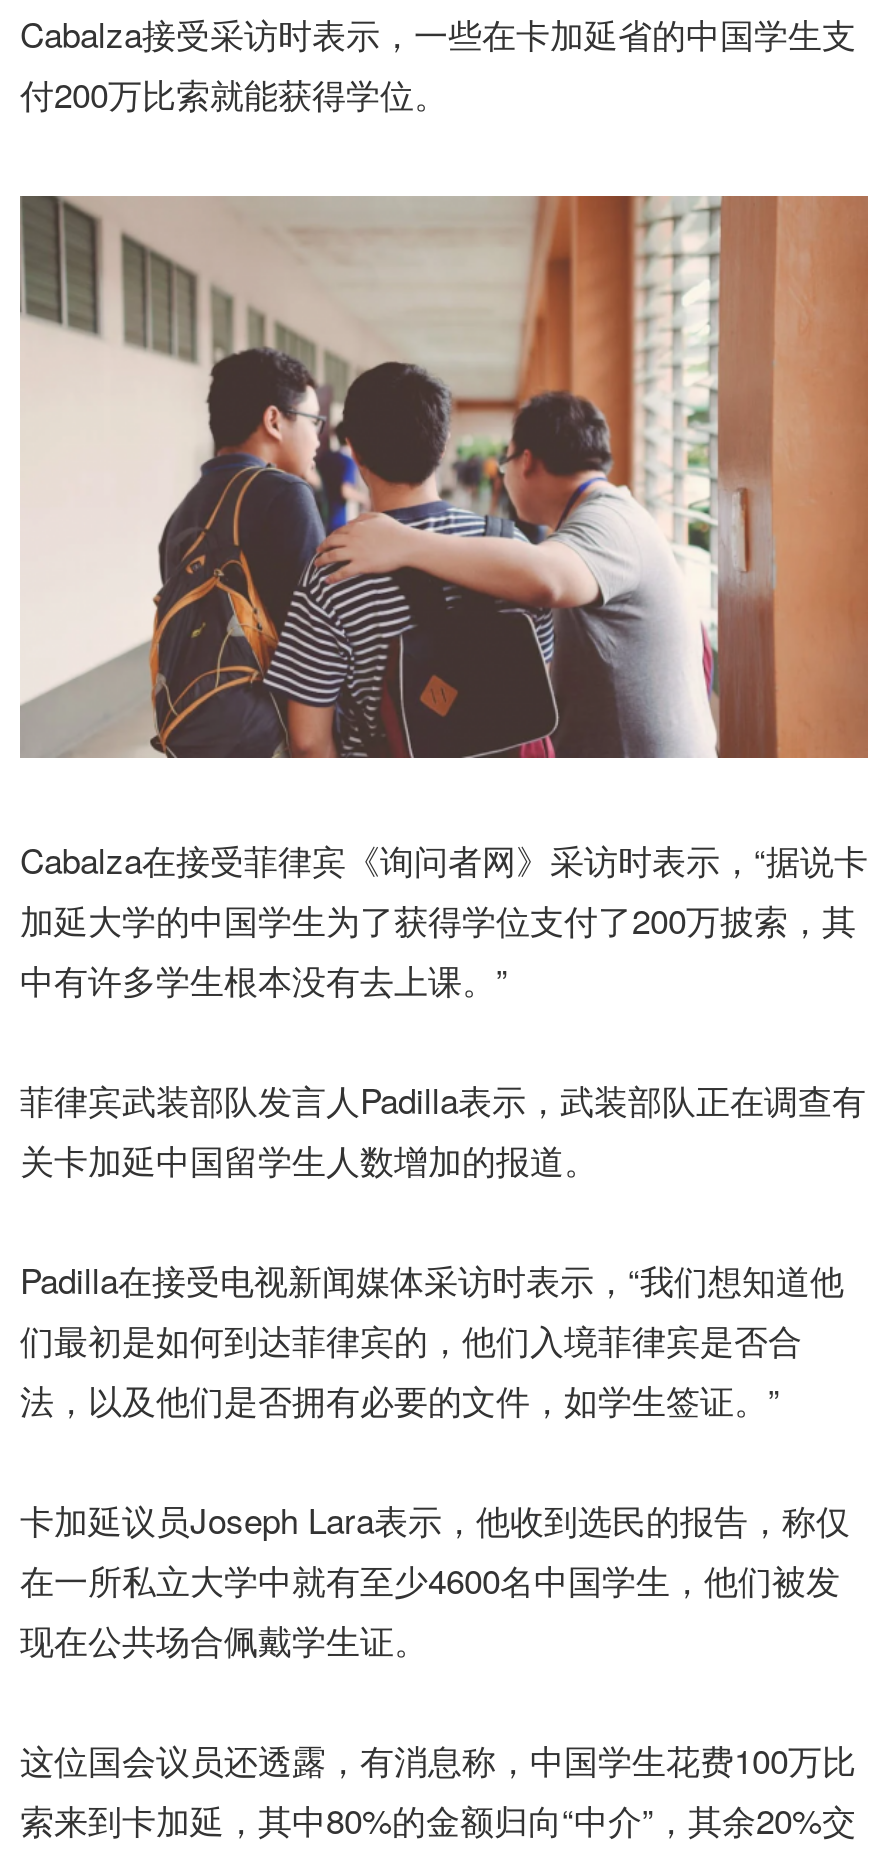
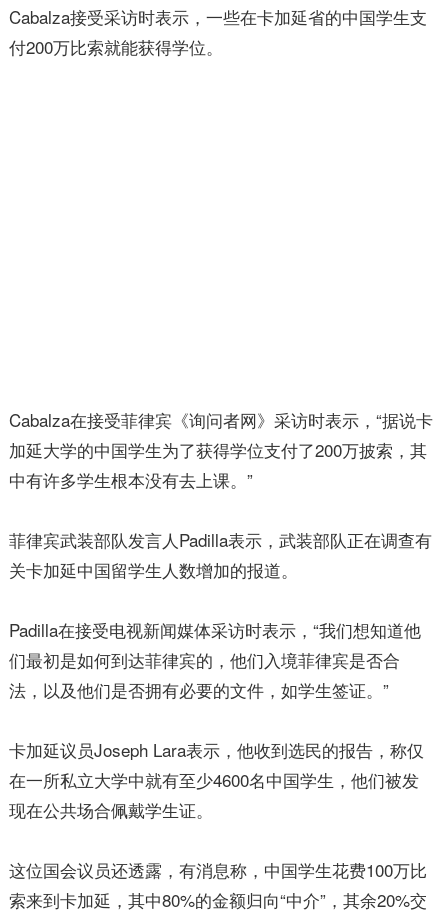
- [image]
